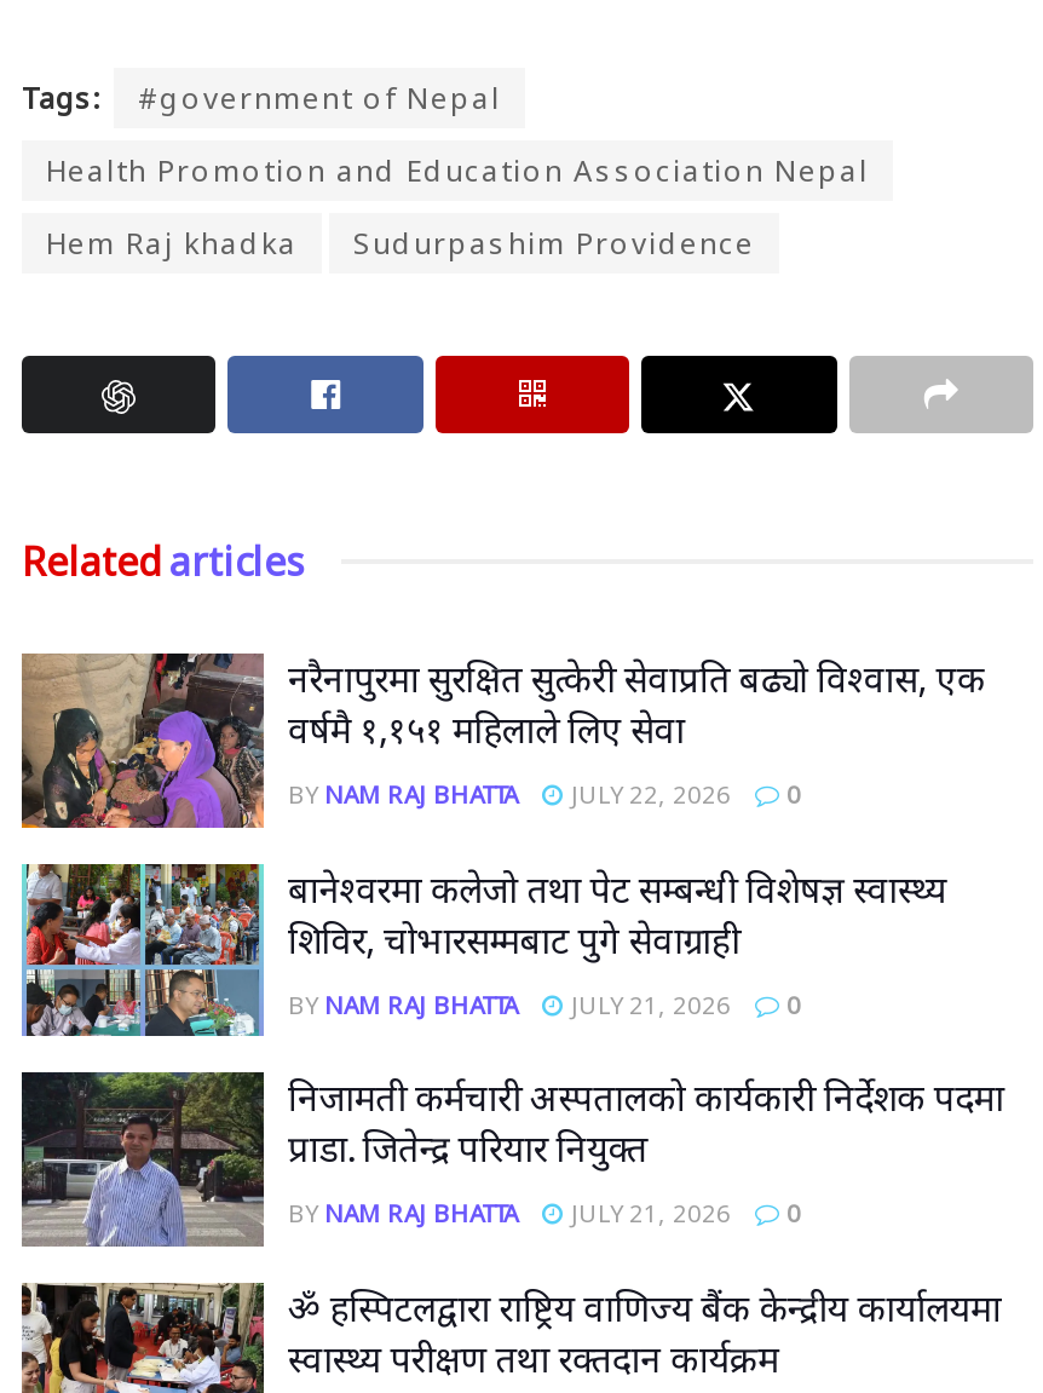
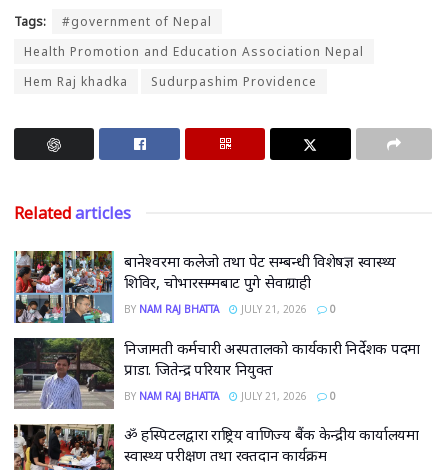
- [image]
- नरैनापुरमा सुरक्षित सुत्केरी सेवाप्रति बढ्यो विश्वास, एक
- वर्षमै १,१५१ महिलाले लिए सेवा
- BY NAM RAJ BHATTA
- JULY 22, 2026
- 0
